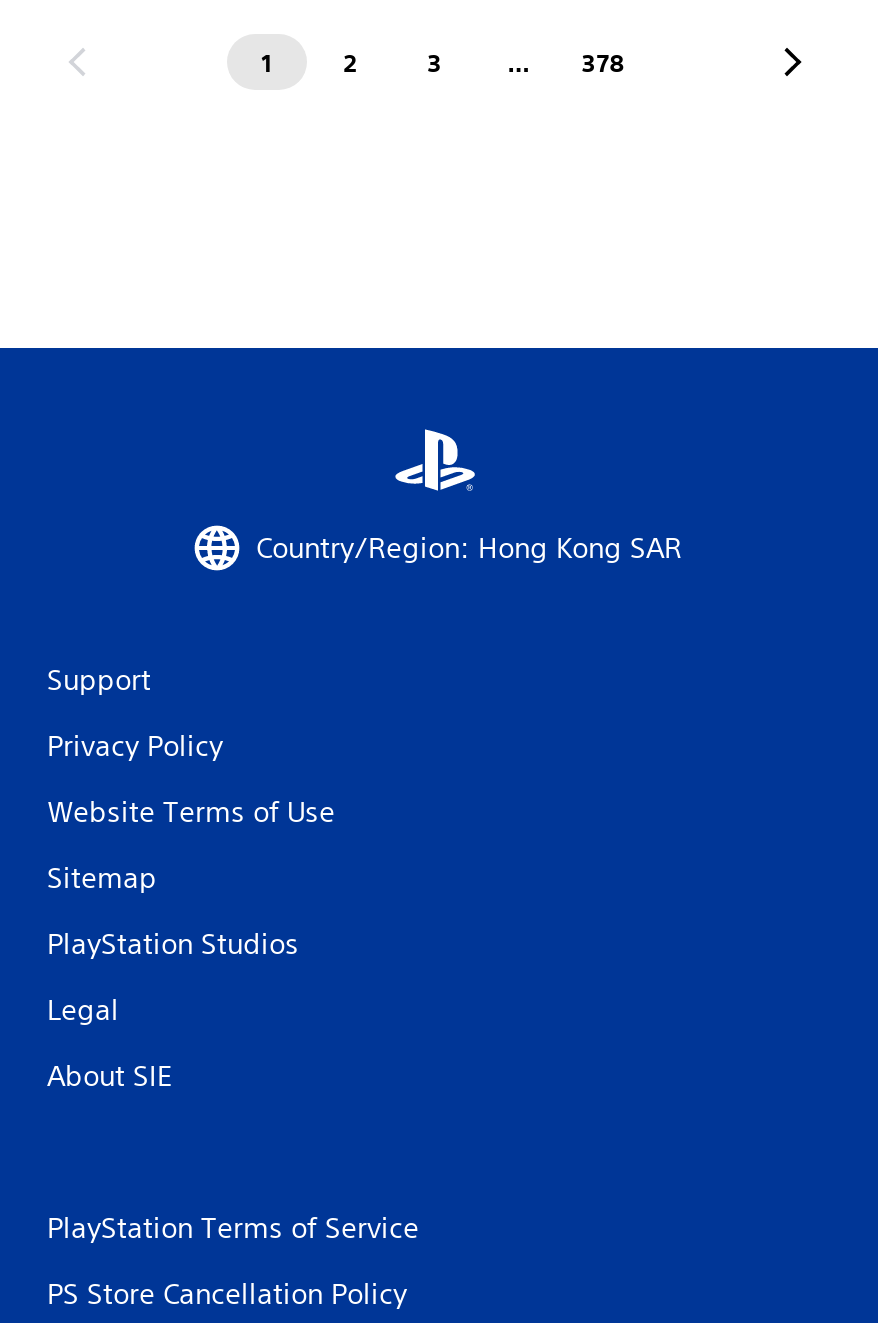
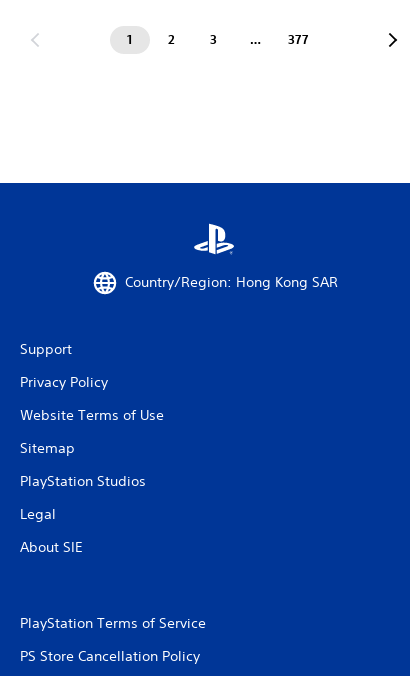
- 378
+ 377
